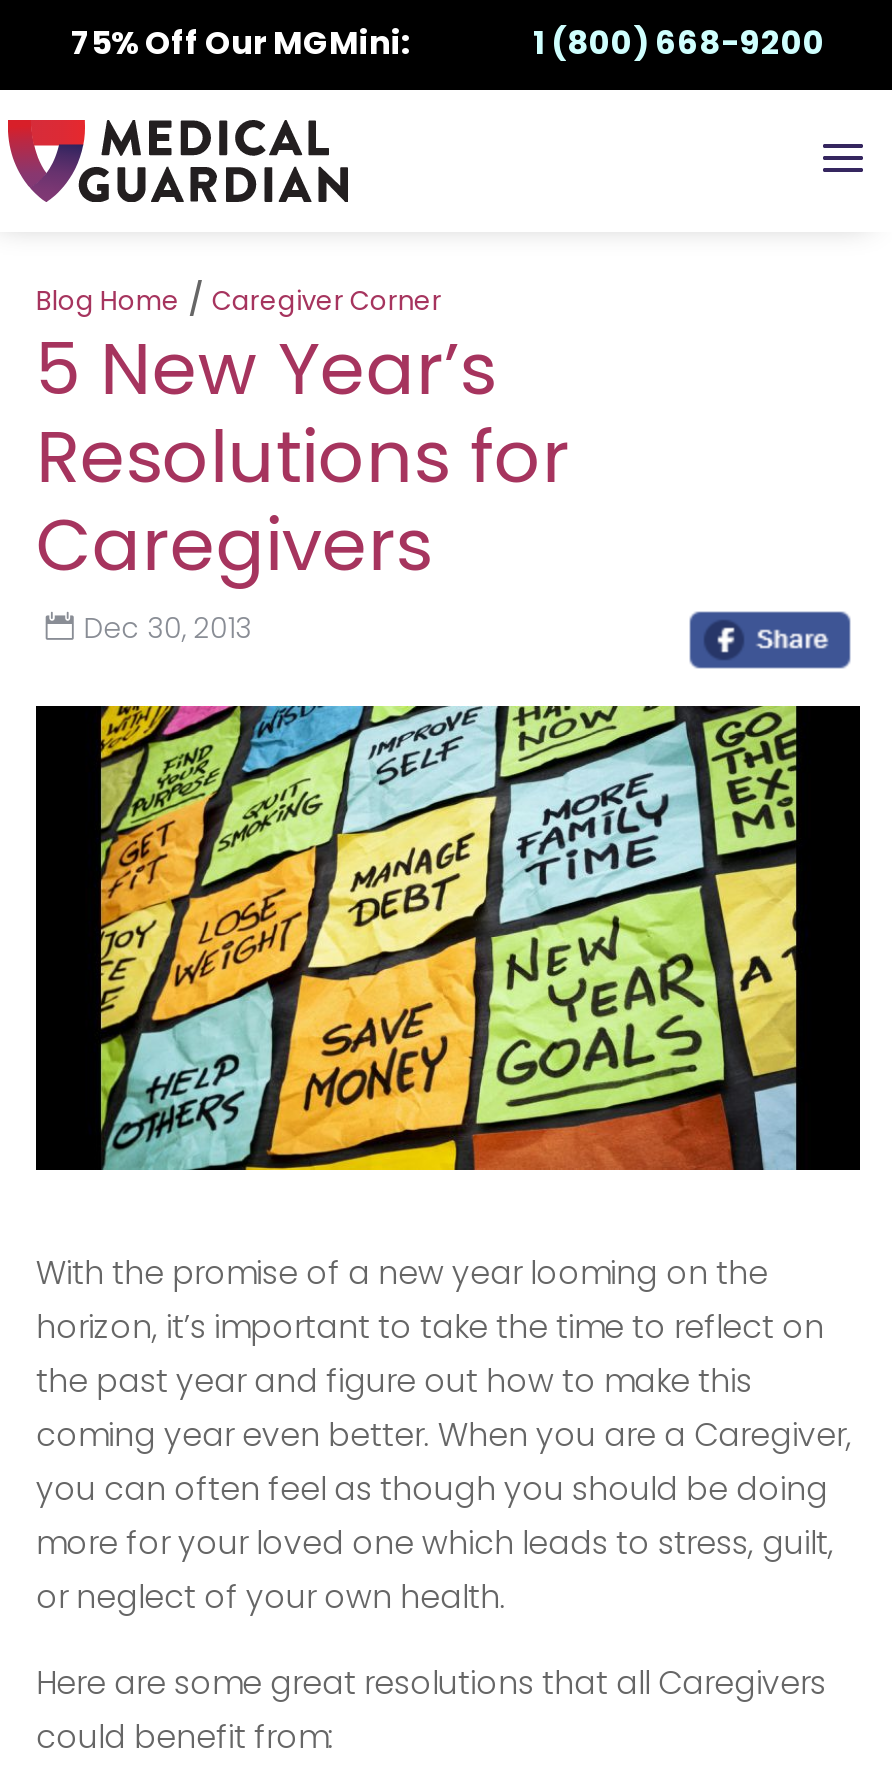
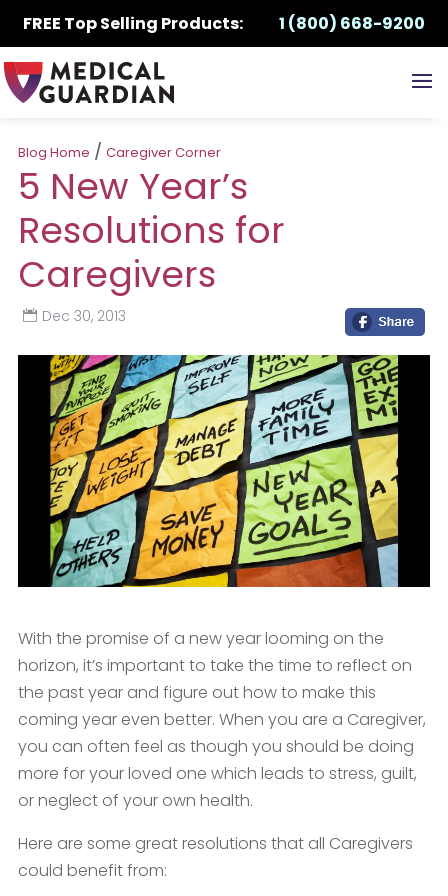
- 75% Off Our MGMini:
+ FREE Top Selling Products:
